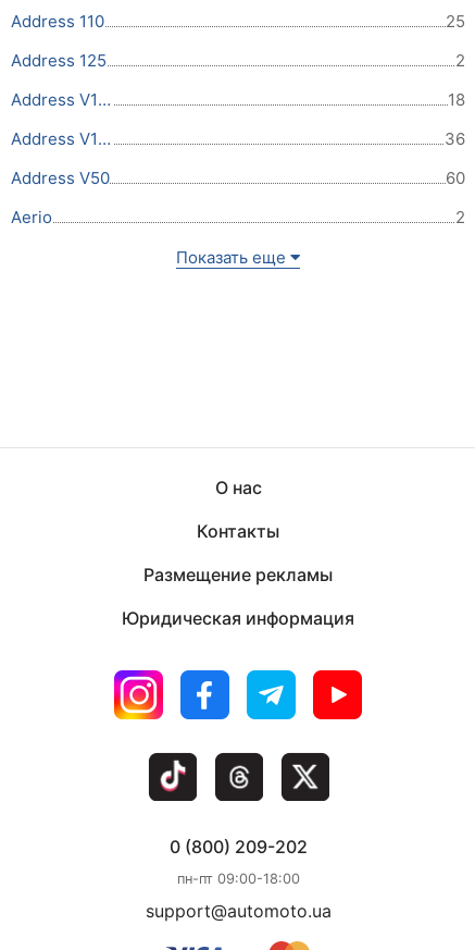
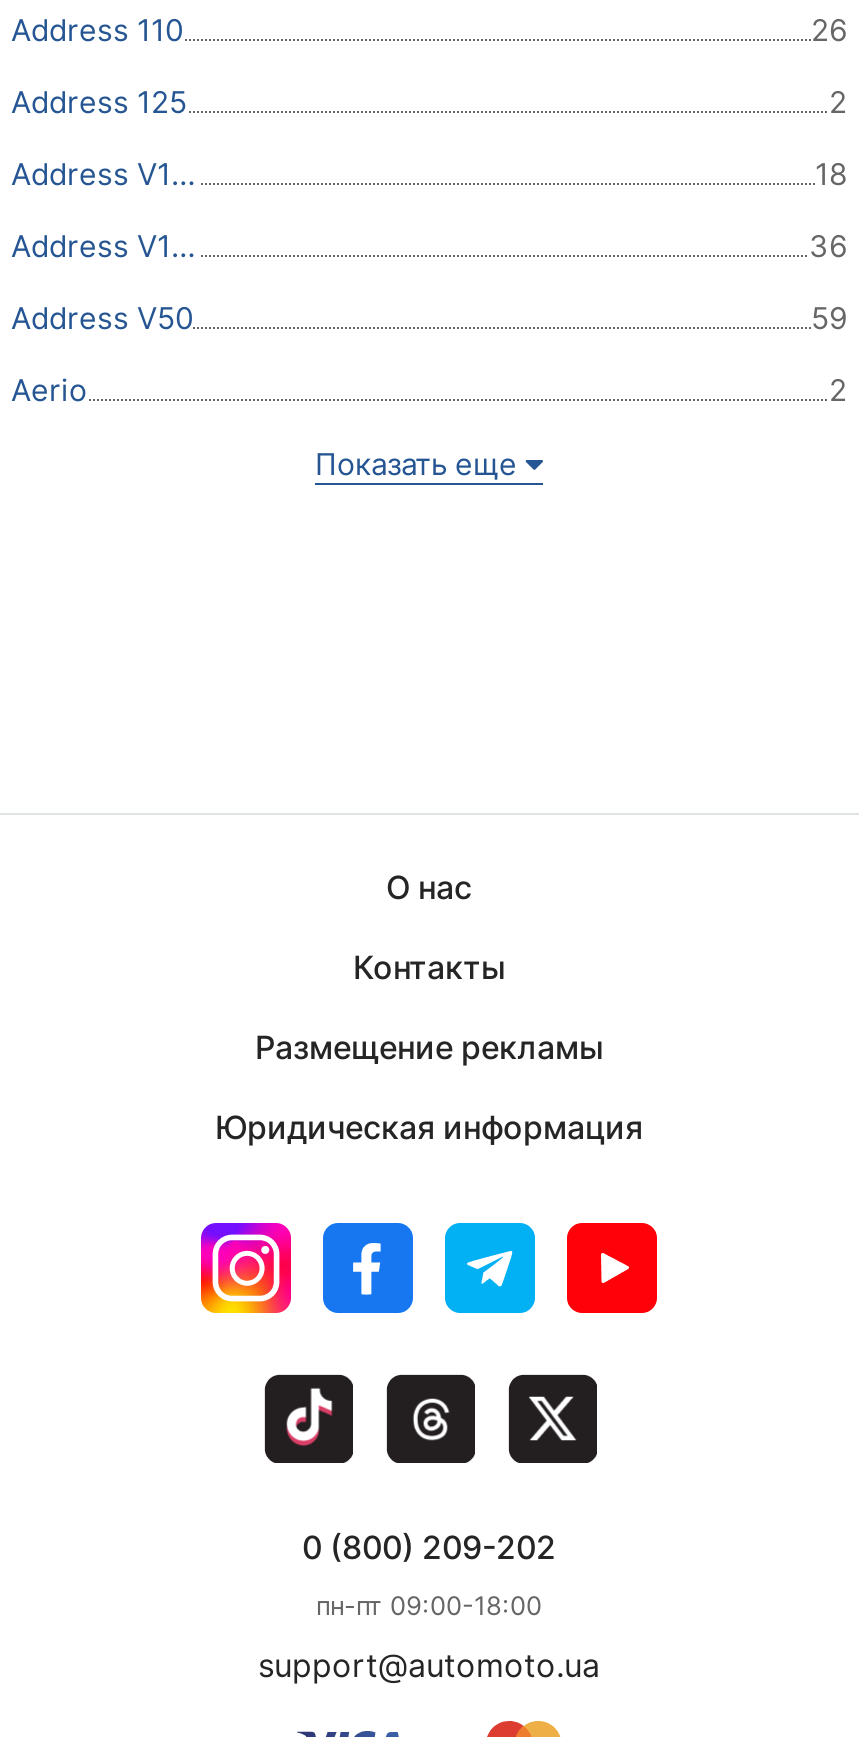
- 25
+ 26

- 60
+ 59
